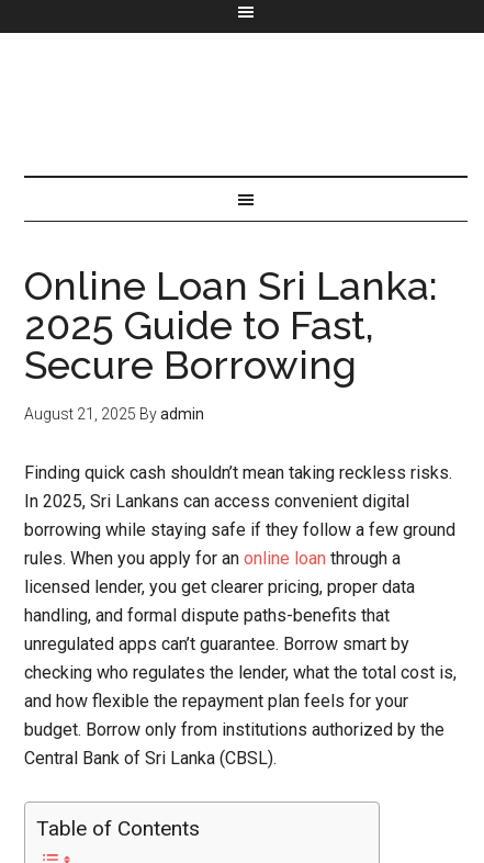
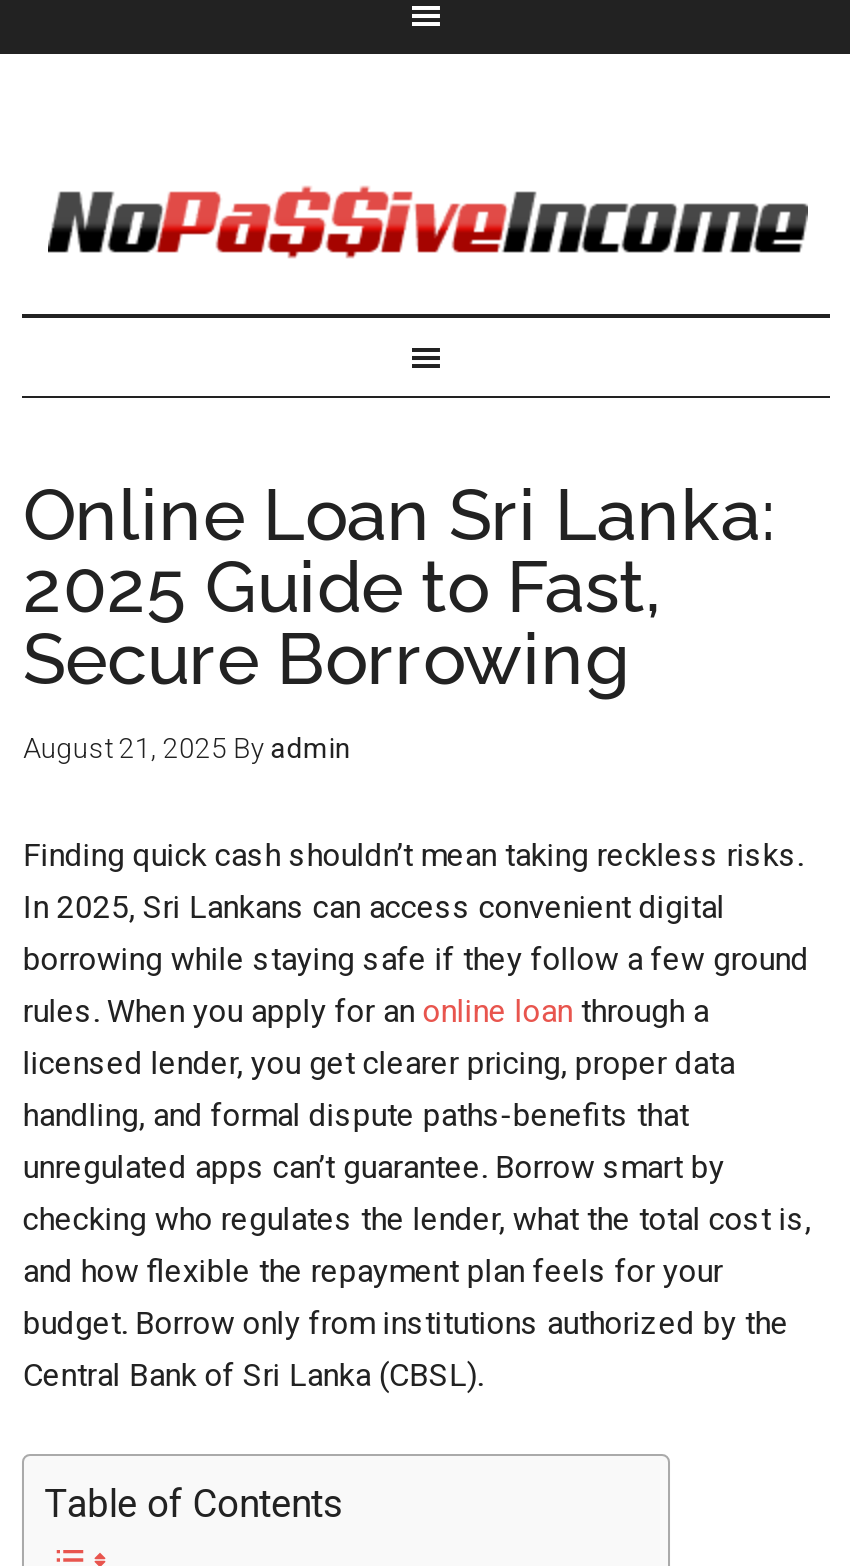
+ [image]
